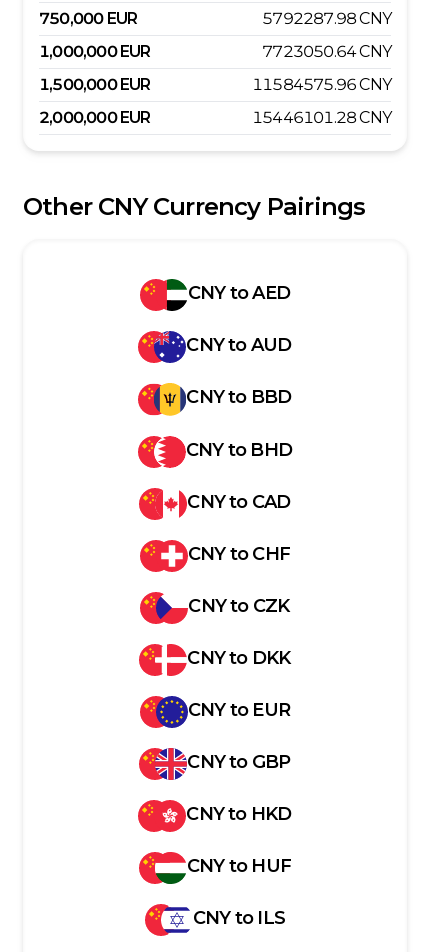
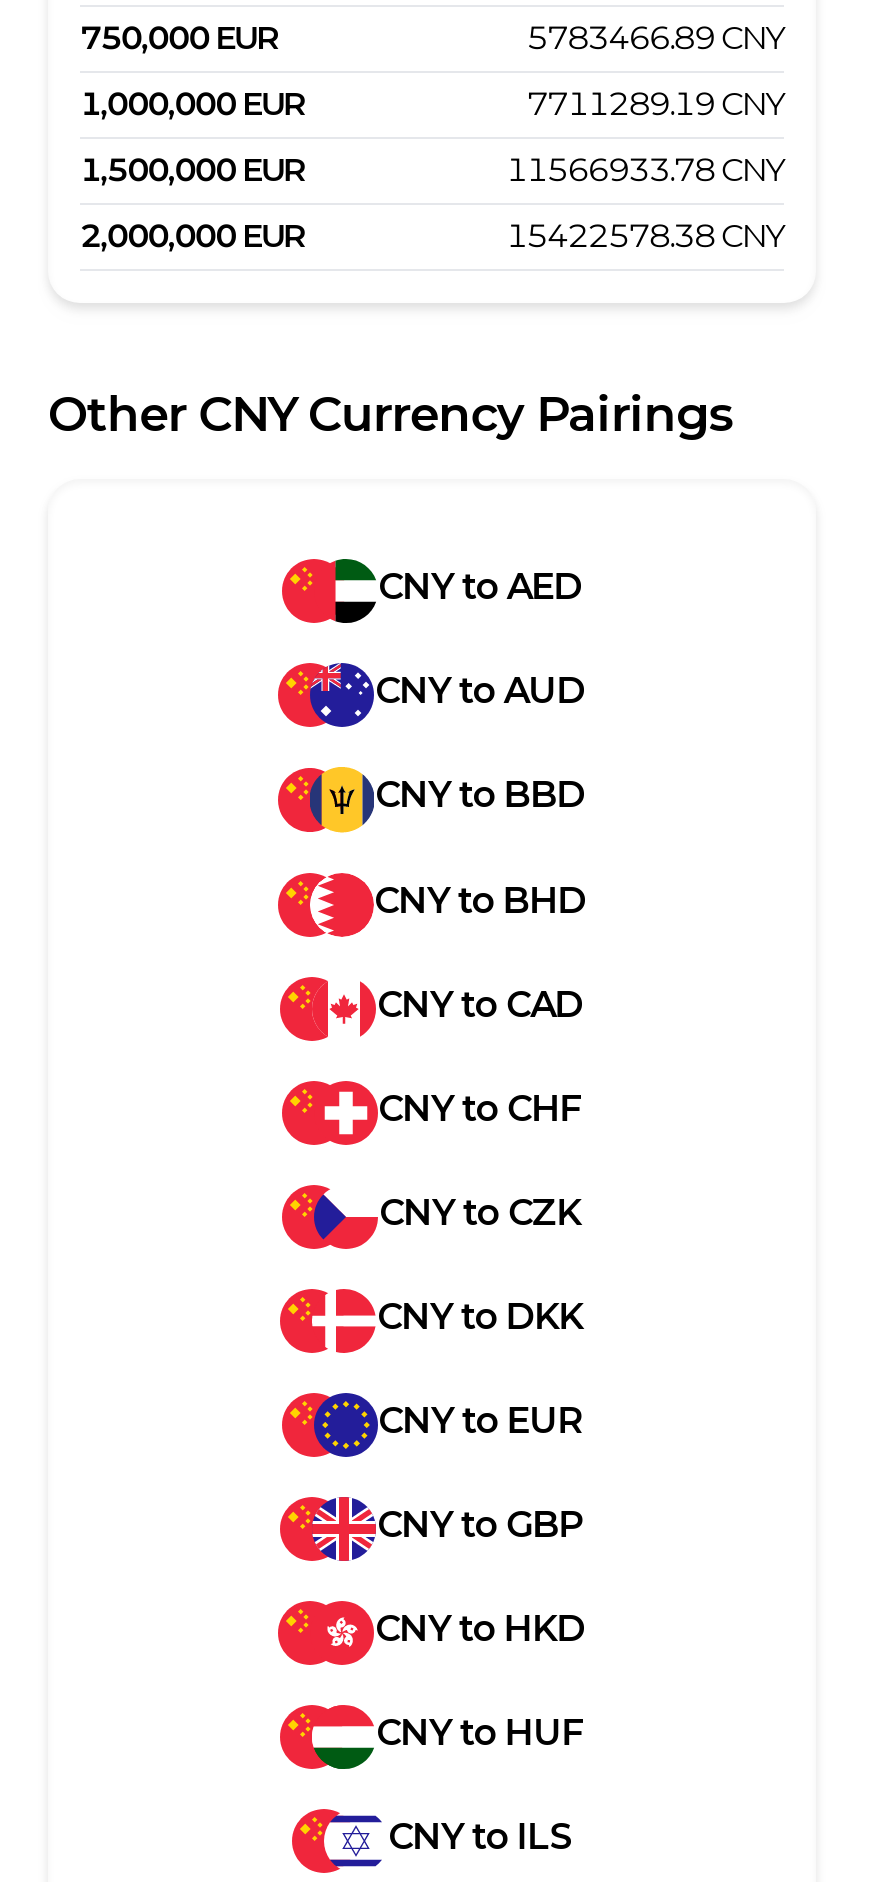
- 5792287.98 CNY
+ 5783466.89 CNY

- 7723050.64 CNY
+ 7711289.19 CNY

- 11584575.96 CNY
+ 11566933.78 CNY

- 15446101.28 CNY
+ 15422578.38 CNY
